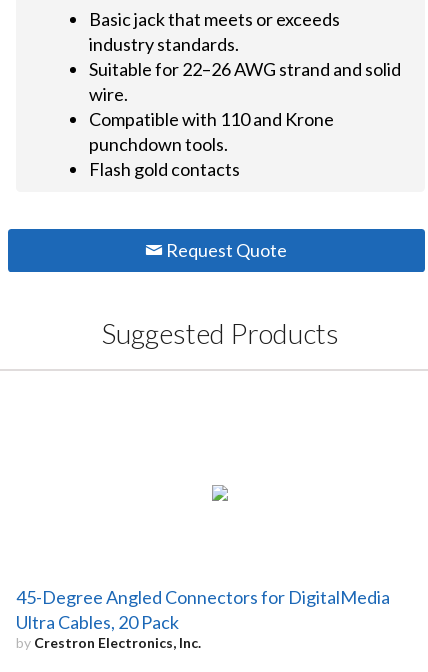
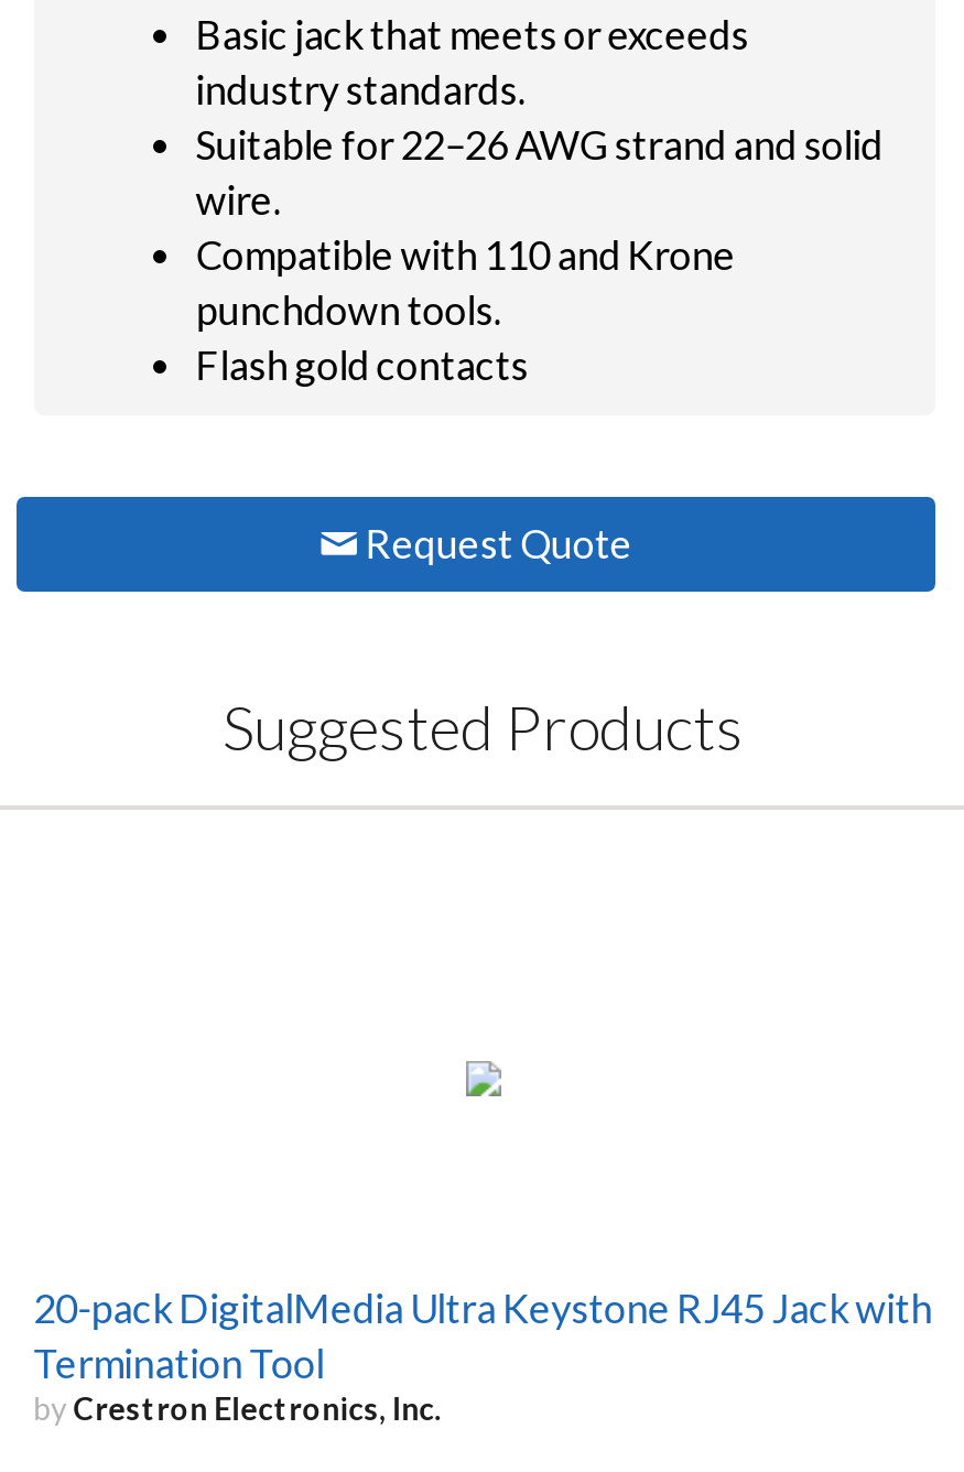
- 45-Degree Angled Connectors for DigitalMedia
- Ultra Cables, 20 Pack
+ 20-pack DigitalMedia Ultra Keystone RJ45 Jack with
+ Termination Tool
